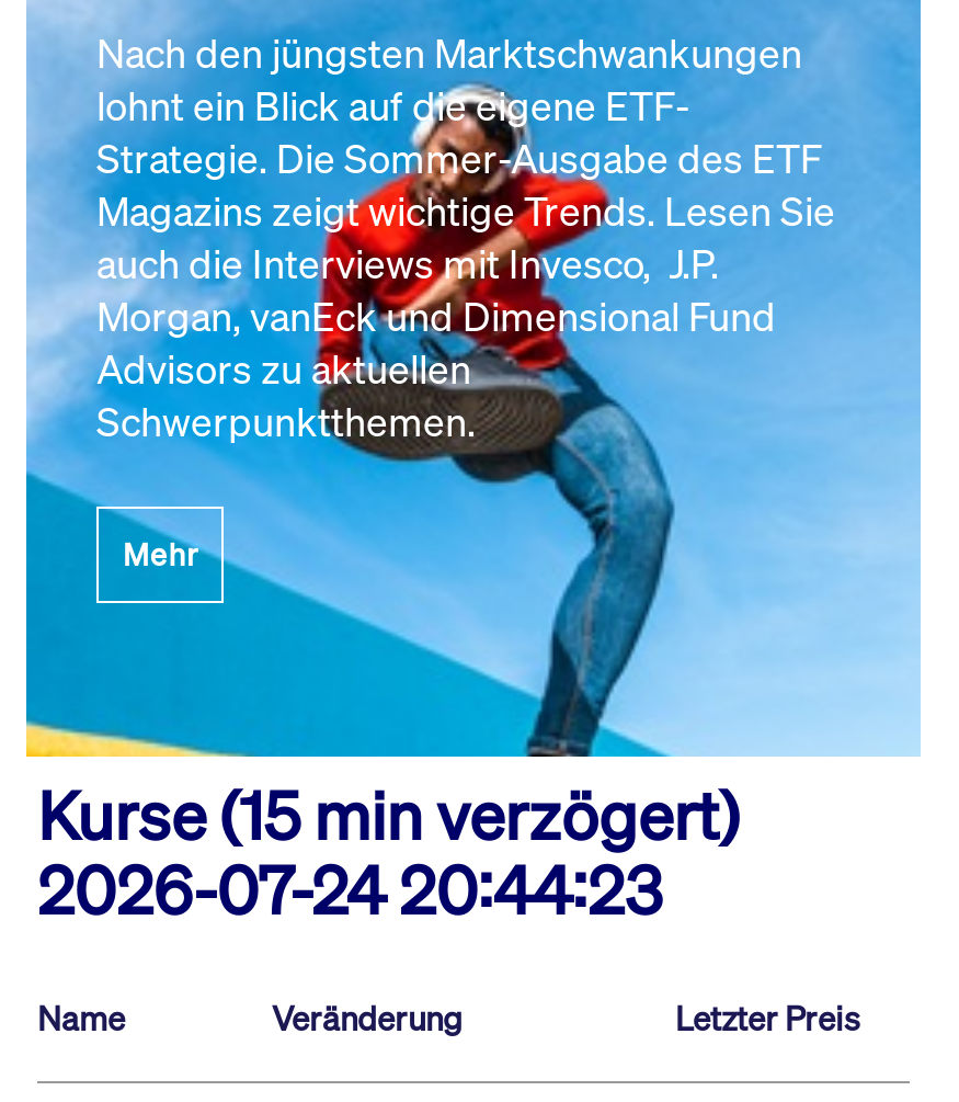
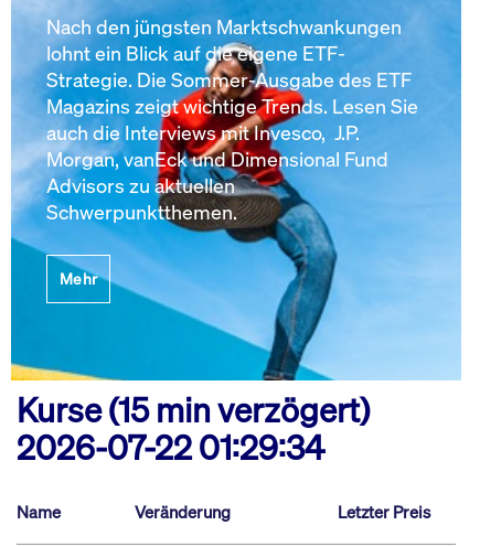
- 2026-07-24 20:44:23
+ 2026-07-22 01:29:34
